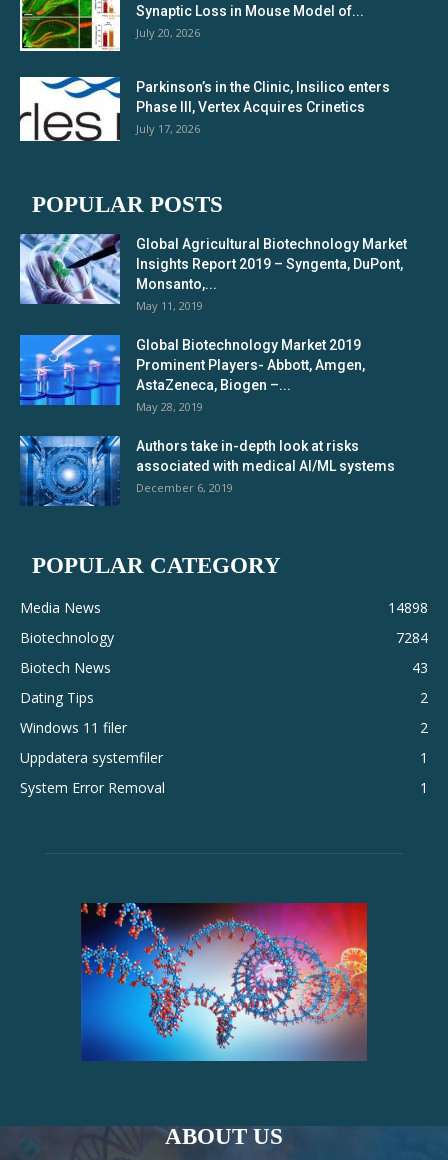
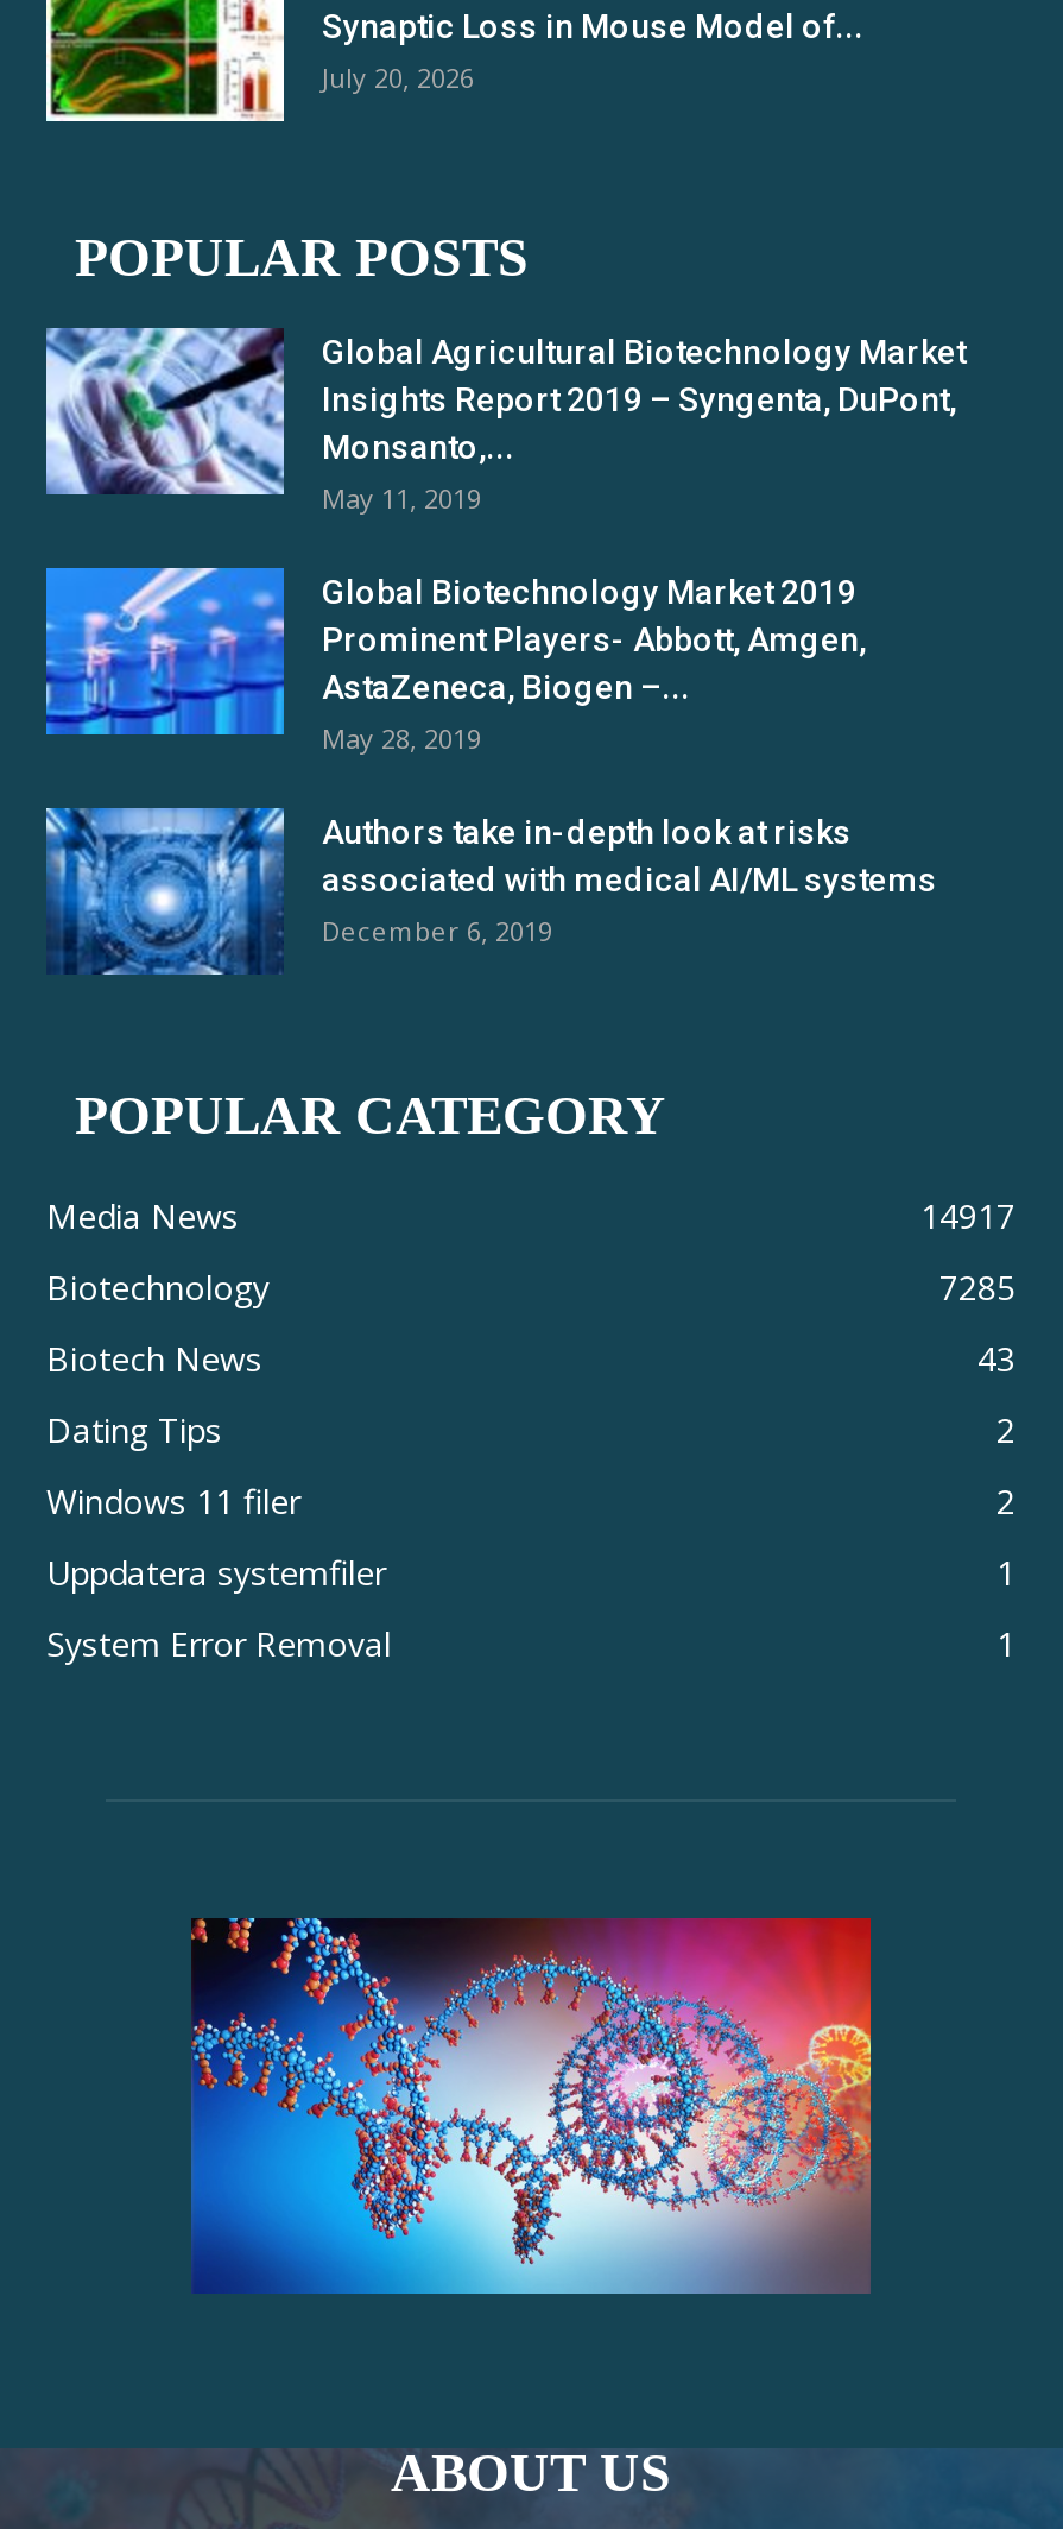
- [image]
- Parkinson’s in the Clinic, Insilico enters
- Phase III, Vertex Acquires Crinetics
- July 17, 2026

- 14898
+ 14917

- 7284
+ 7285
